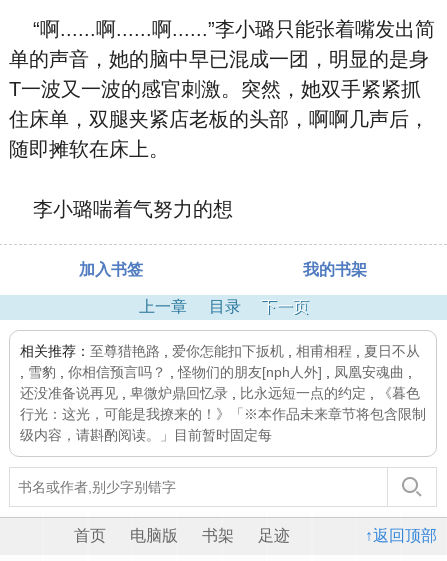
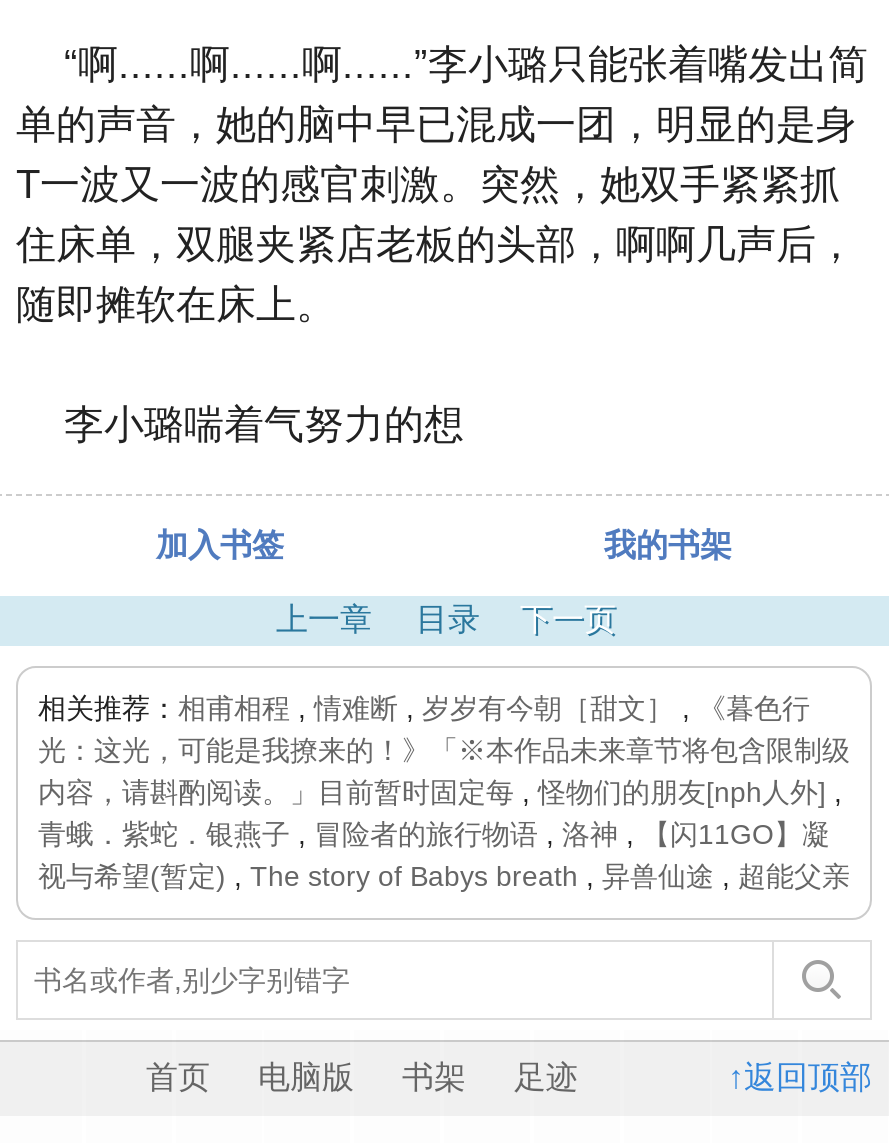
- 相关推荐：至尊猎艳路,爱你怎能扣下扳机,相甫相程,夏日不从
- ,雪豹,你相信预言吗？,怪物们的朋友[nph人外],凤凰安魂曲,
- 还没准备说再见,卑微炉鼎回忆录,比永远短一点的约定,《暮色
- 行光：这光，可能是我撩来的！》「※本作品未来章节将包含限制
- 级内容，请斟酌阅读。」目前暂时固定每
+ 相关推荐：相甫相程,情难断,岁岁有今朝［甜文］,《暮色行
+ 光：这光，可能是我撩来的！》「※本作品未来章节将包含限制级
+ 内容，请斟酌阅读。」目前暂时固定每,怪物们的朋友[nph人外],
+ 青蛾．紫蛇．银燕子,冒险者的旅行物语,洛神,【闪11GO】凝
+ 视与希望(暂定), The story of Babys breath,异兽仙途,超能父亲
